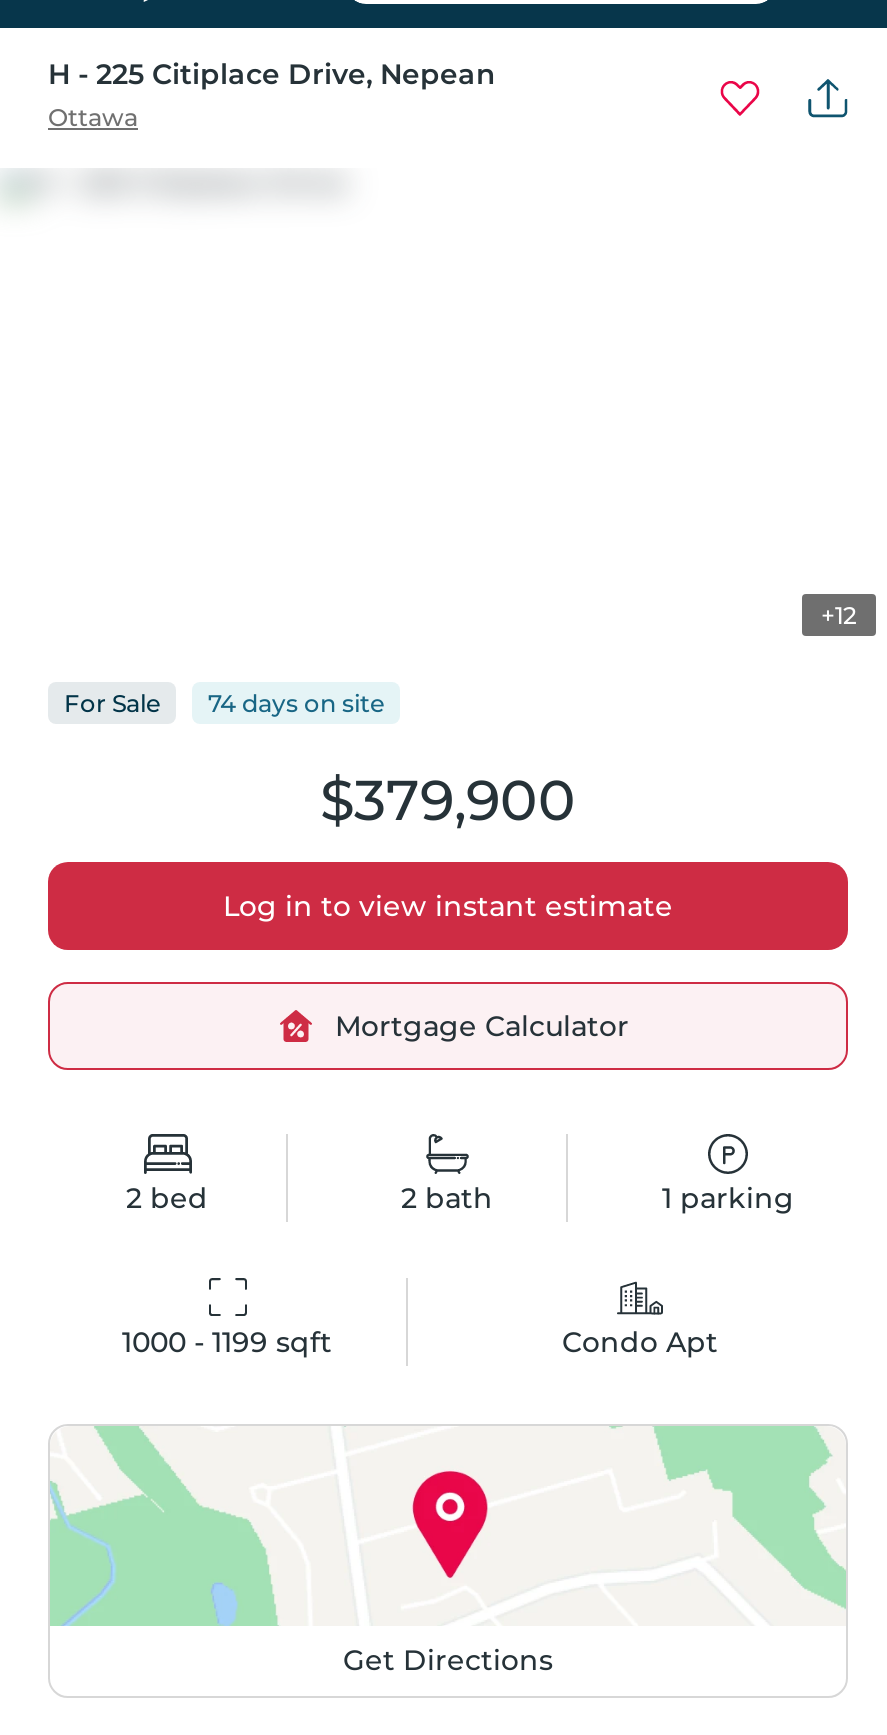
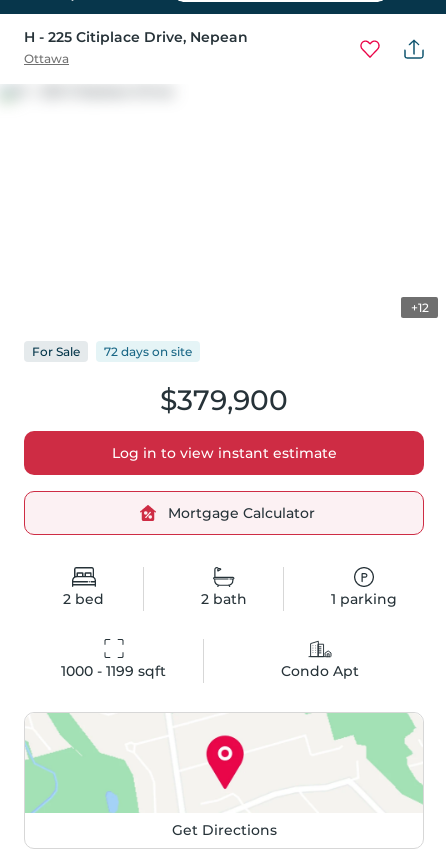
- For Sale 74 days on site
+ For Sale 72 days on site
